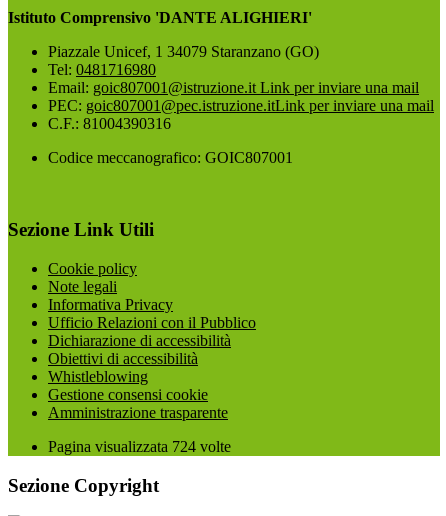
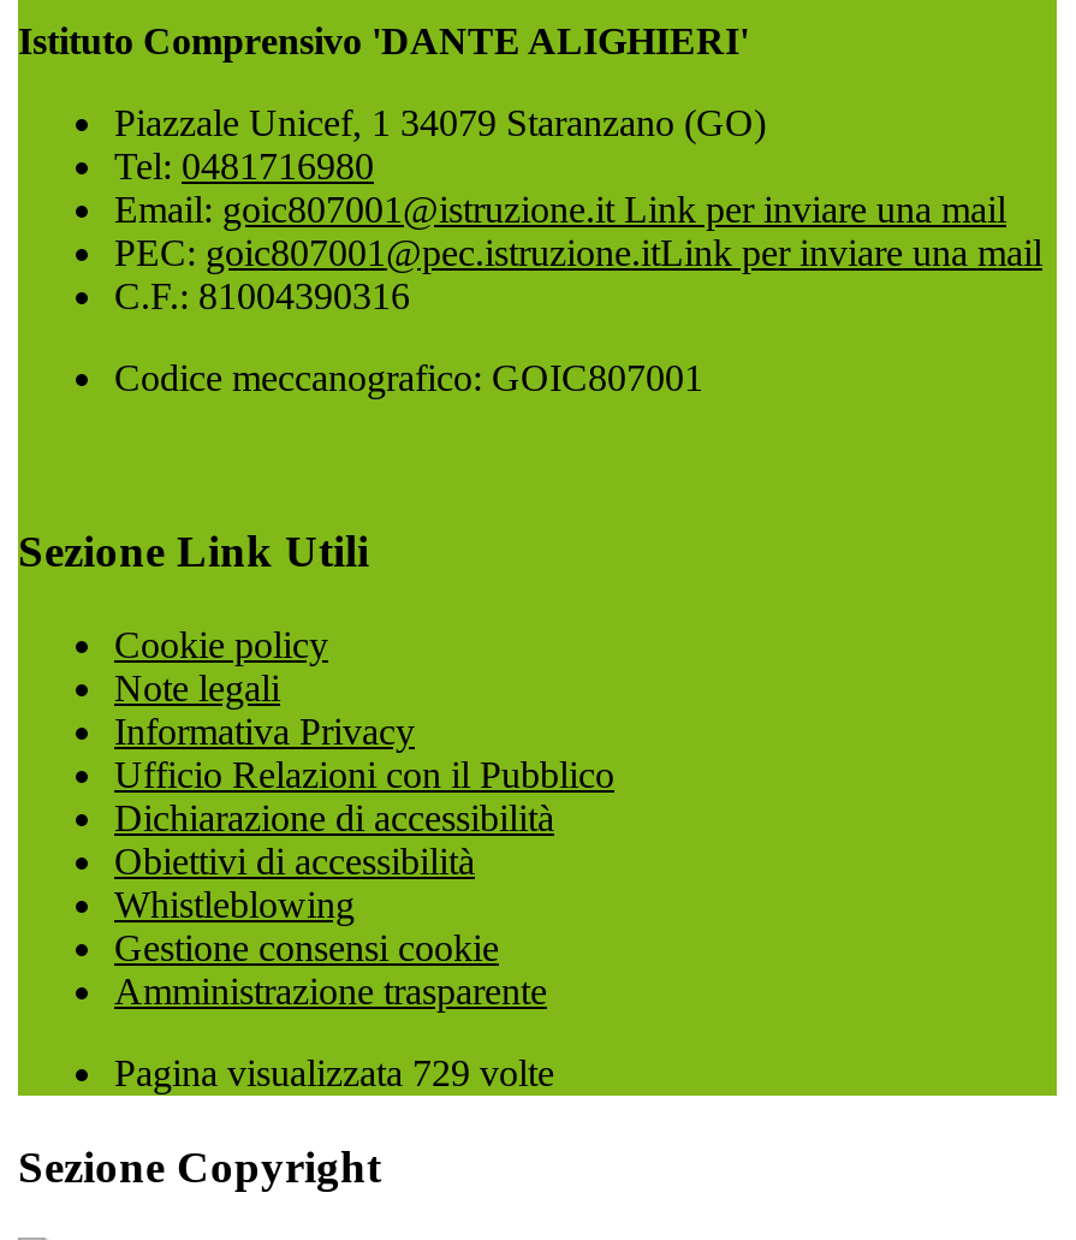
- Pagina visualizzata 724 volte
+ Pagina visualizzata 729 volte
